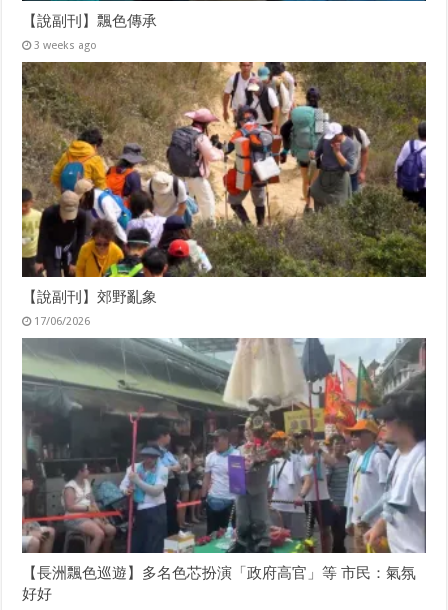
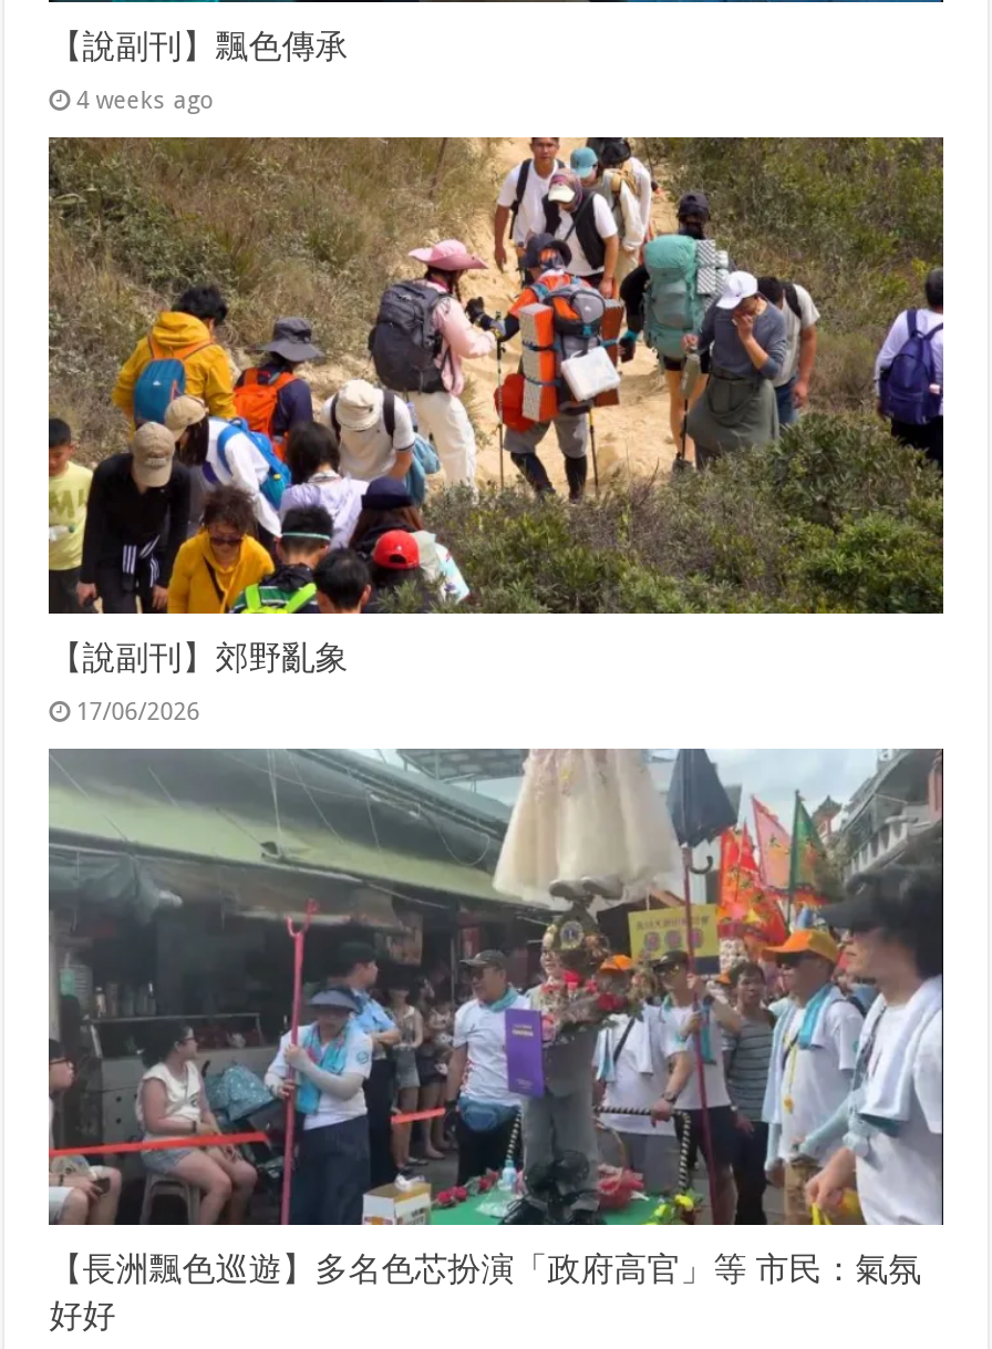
- 3 weeks ago
+ 4 weeks ago
